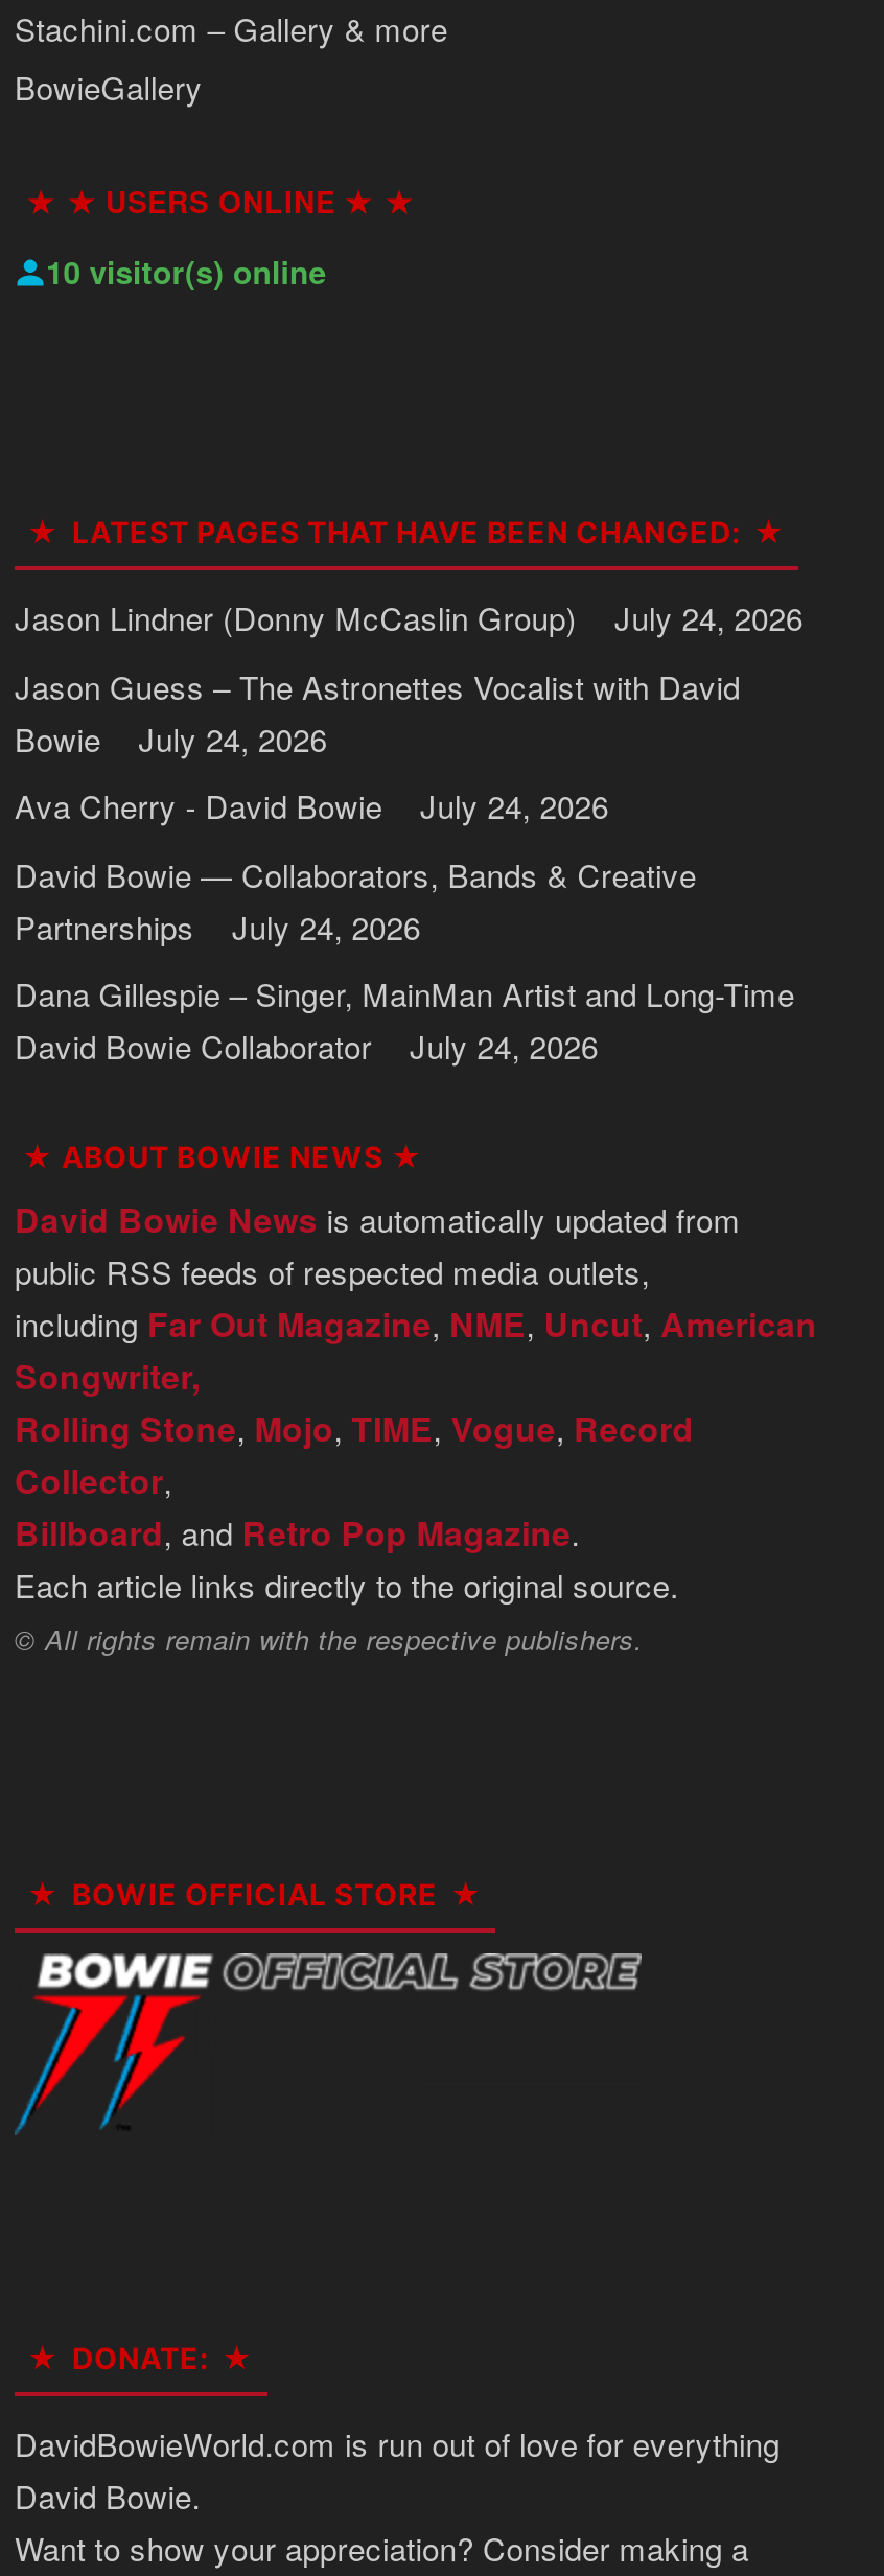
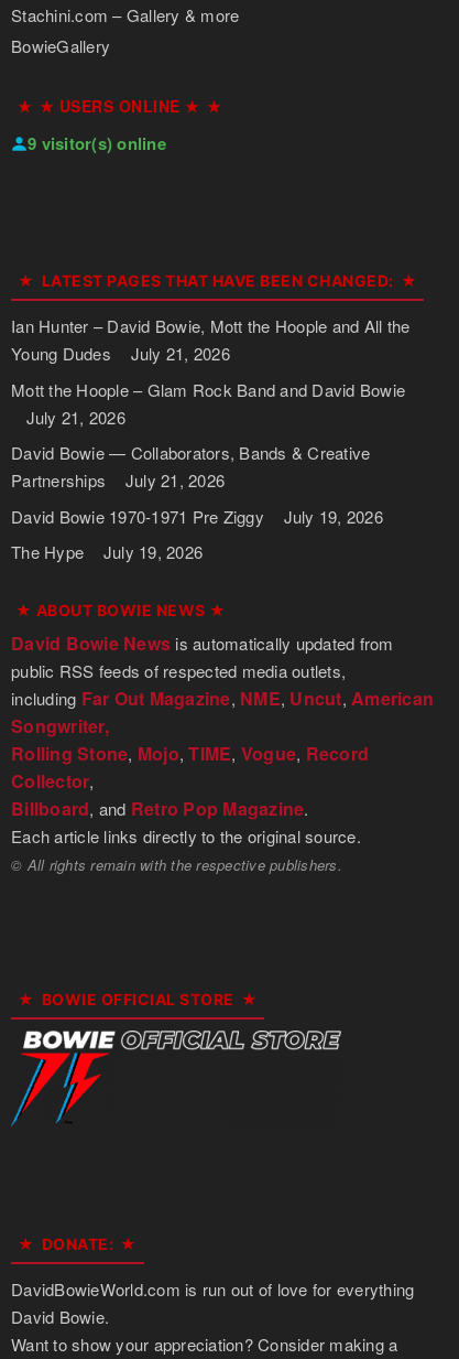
- 10 visitor(s) online
+ 9 visitor(s) online

- Jason Lindner (Donny McCaslin Group)
- July 24, 2026
- Jason Guess – The Astronettes Vocalist with David
- Bowie
- July 24, 2026
- Ava Cherry - David Bowie
- July 24, 2026
+ Ian Hunter – David Bowie, Mott the Hoople and All the
+ Young Dudes
+ July 21, 2026
+ Mott the Hoople – Glam Rock Band and David Bowie
+ July 21, 2026

- July 24, 2026
- Dana Gillespie – Singer, MainMan Artist and Long-Time
- David Bowie Collaborator
- July 24, 2026
+ July 21, 2026
+ David Bowie 1970-1971 Pre Ziggy
+ July 19, 2026
+ The Hype
+ July 19, 2026
